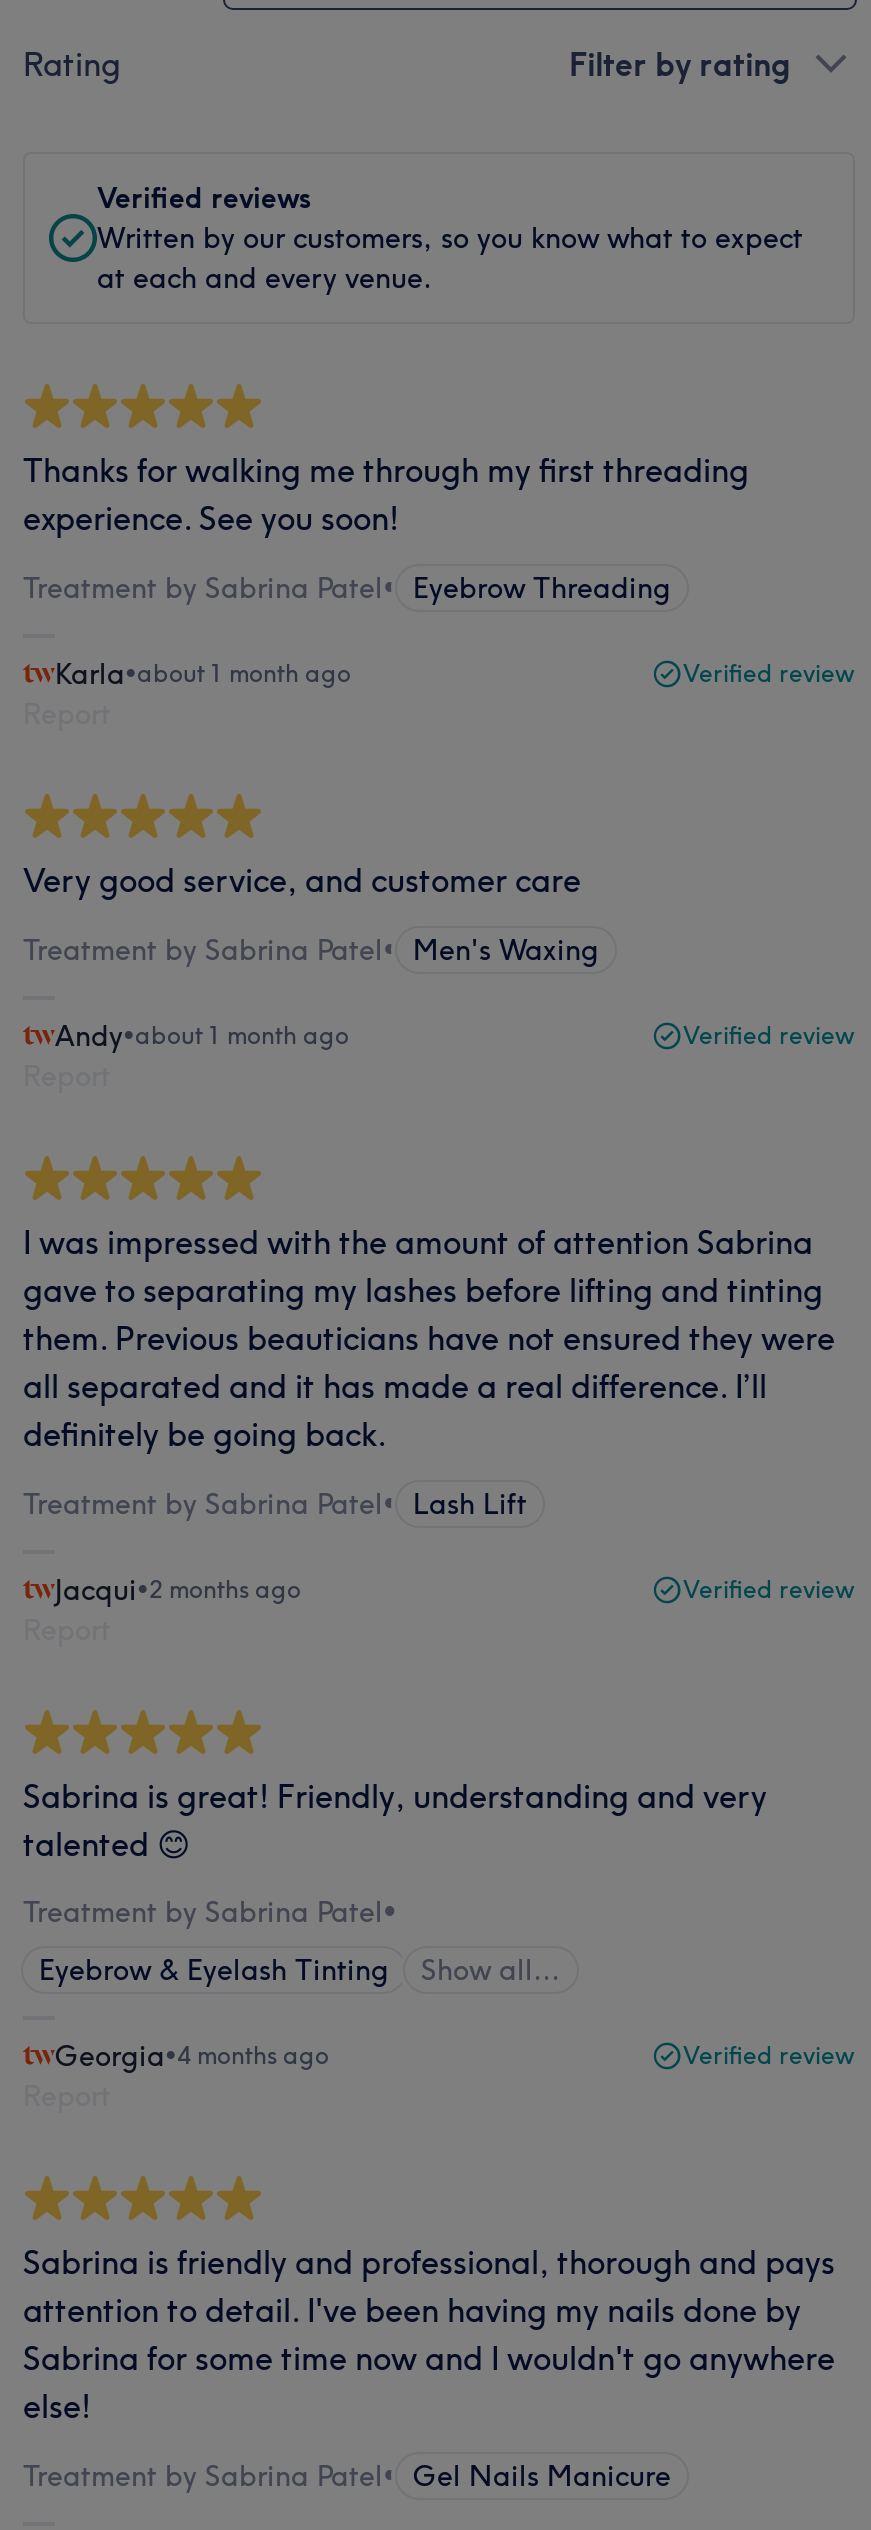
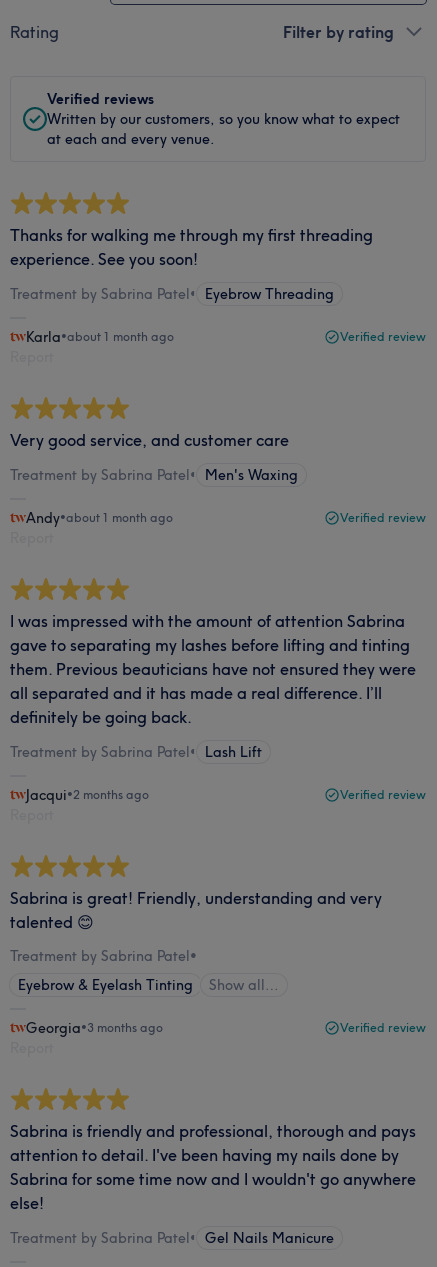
- Georgia•4 months ago
+ Georgia•3 months ago
